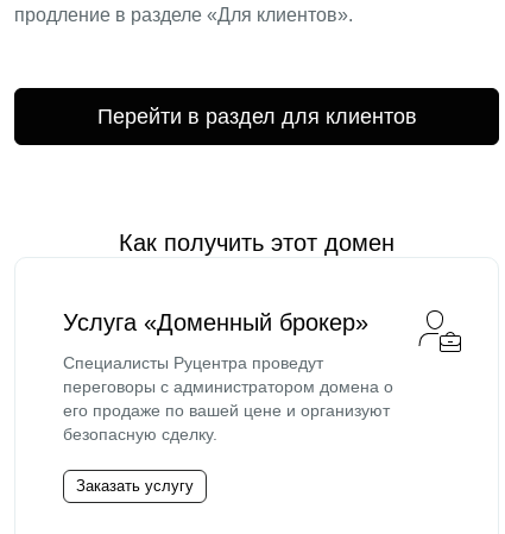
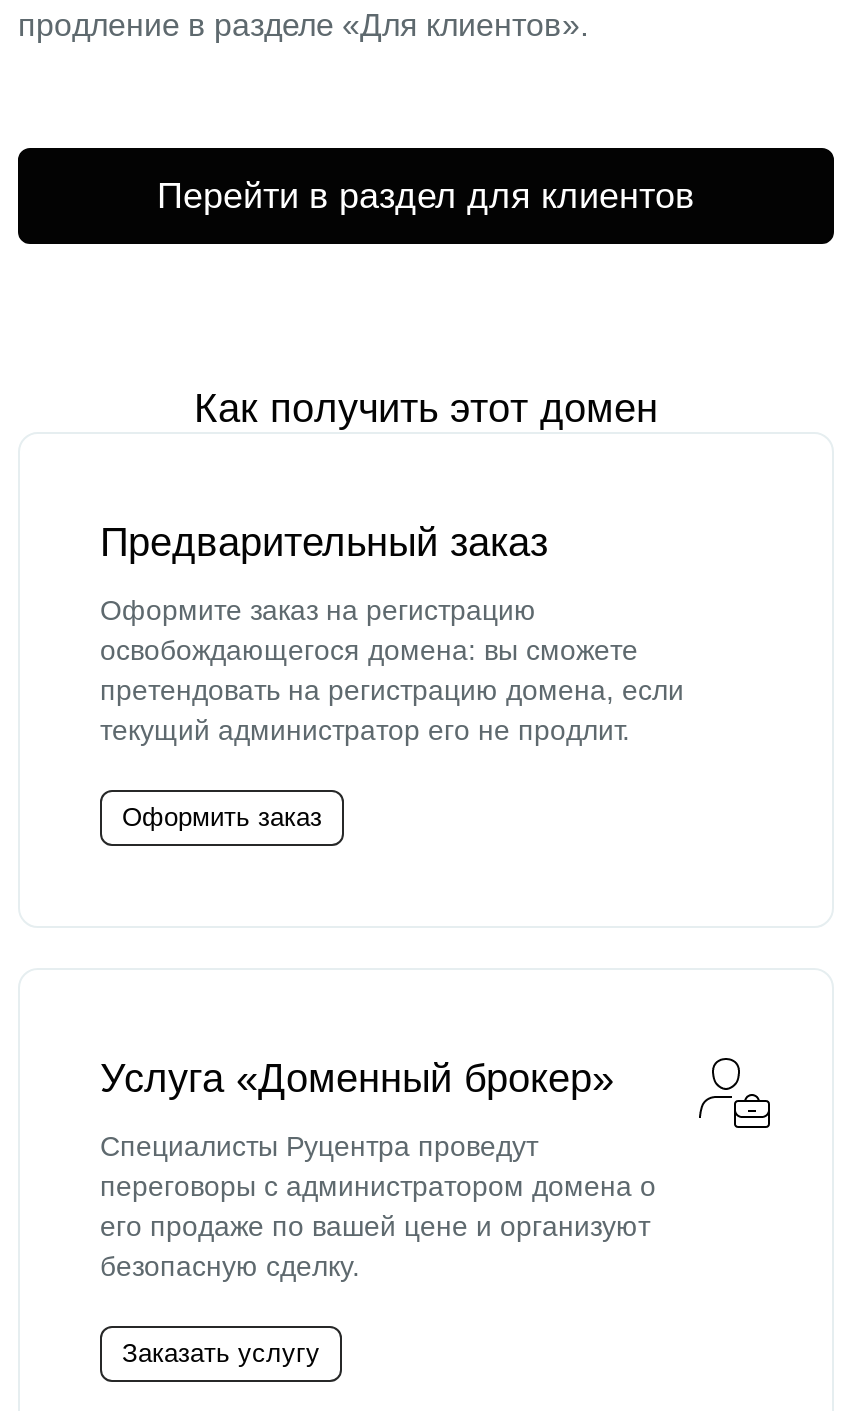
+ Предварительный заказ
+ Оформите заказ на регистрацию
+ освобождающегося домена: вы сможете
+ претендовать на регистрацию домена, если
+ текущий администратор его не продлит.
+ Оформить заказ
